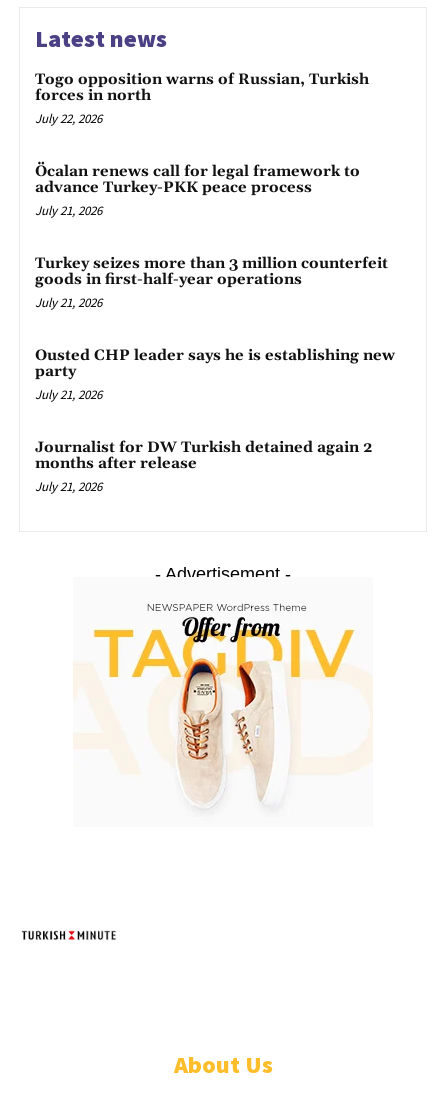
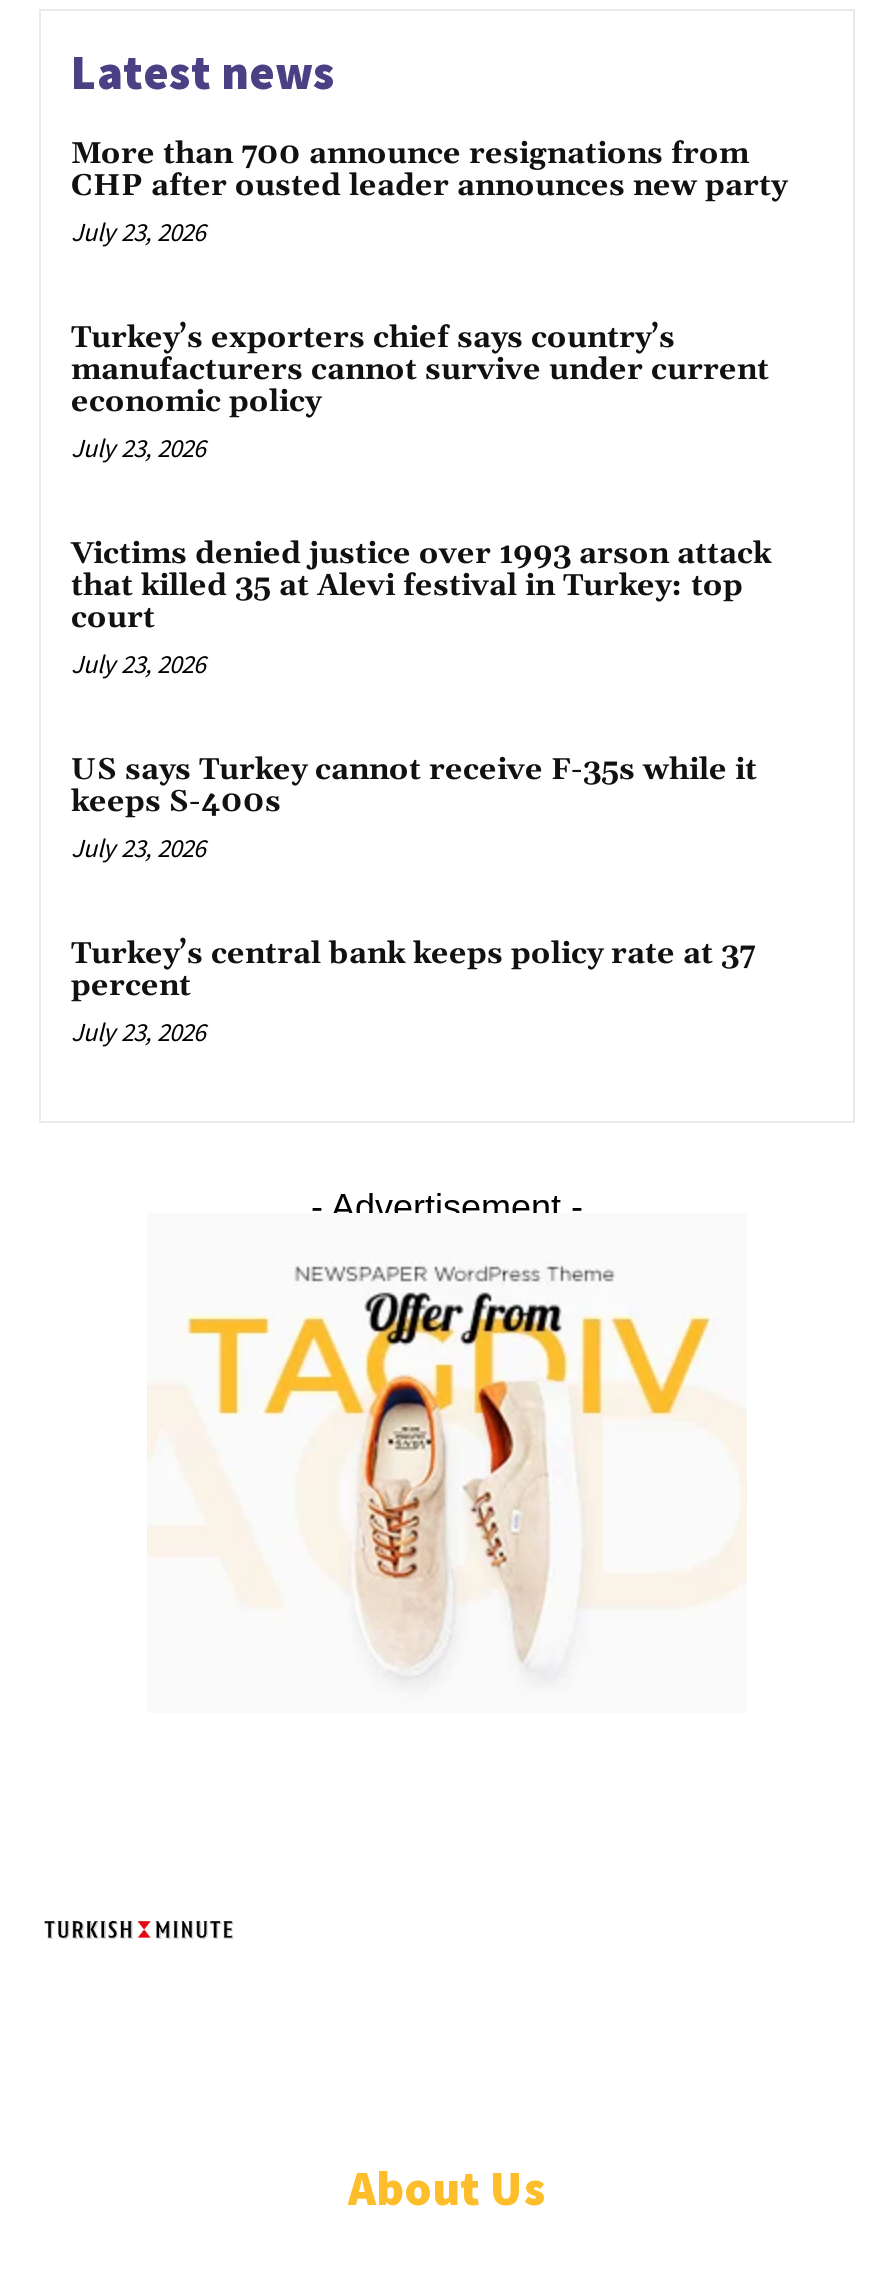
- Togo opposition warns of Russian, Turkish
- forces in north
- July 22, 2026
+ More than 700 announce resignations from
+ CHP after ousted leader announces new party
+ July 23, 2026

- Öcalan renews call for legal framework to
- advance Turkey-PKK peace process
- July 21, 2026
+ Turkey’s exporters chief says country’s
+ manufacturers cannot survive under current
+ economic policy
+ July 23, 2026

- Turkey seizes more than 3 million counterfeit
- goods in first-half-year operations
- July 21, 2026
+ Victims denied justice over 1993 arson attack
+ that killed 35 at Alevi festival in Turkey: top
+ court
+ July 23, 2026

- Ousted CHP leader says he is establishing new
- party
- July 21, 2026
+ US says Turkey cannot receive F-35s while it
+ keeps S-400s
+ July 23, 2026

- Journalist for DW Turkish detained again 2
- months after release
- July 21, 2026
+ Turkey’s central bank keeps policy rate at 37
+ percent
+ July 23, 2026
